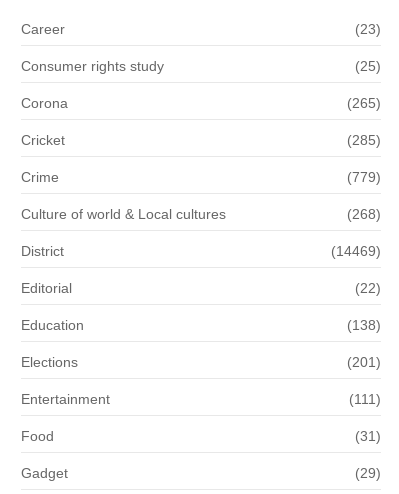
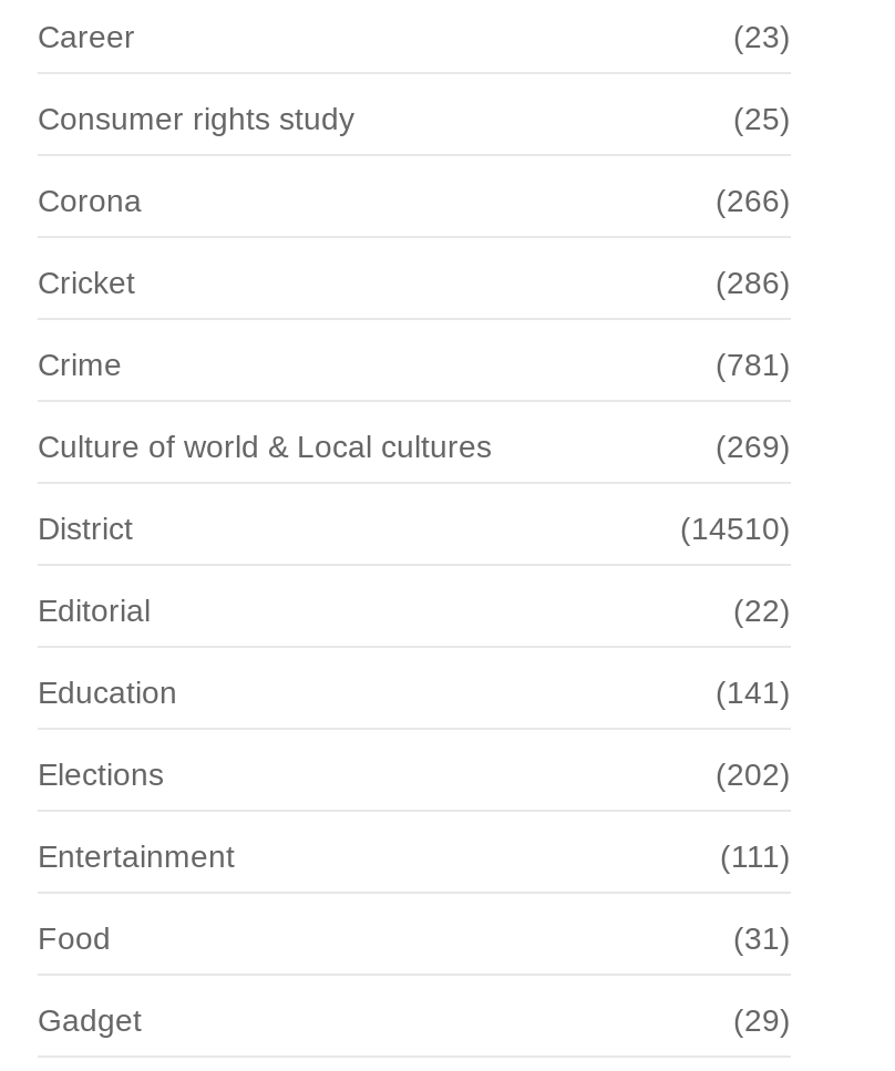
- (265)
+ (266)

- (285)
+ (286)

- (779)
+ (781)

- (268)
+ (269)

- (14469)
+ (14510)

- (138)
+ (141)

- (201)
+ (202)
